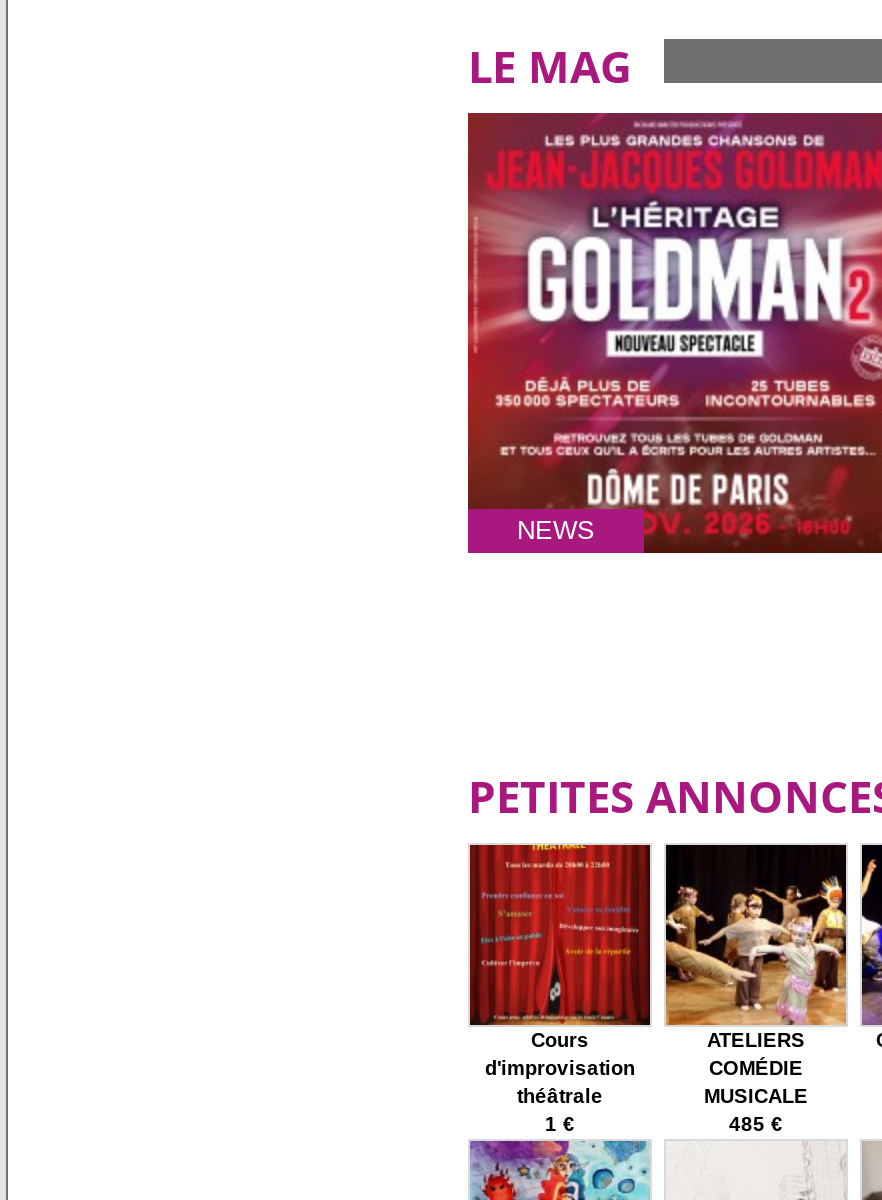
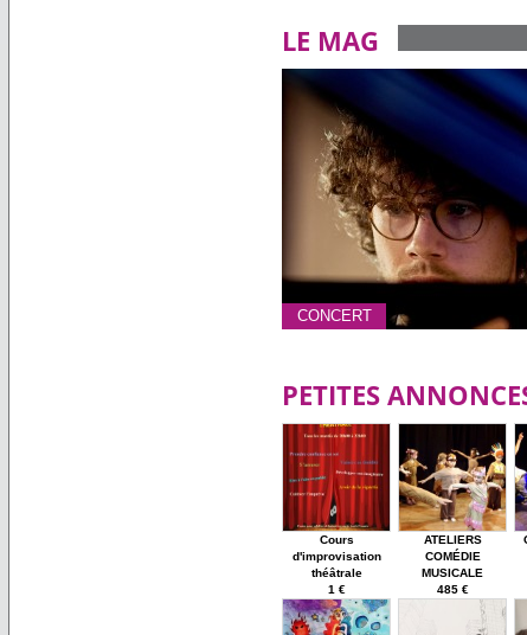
- [image]
- NEWS
+ [image]
+ CONCERT
